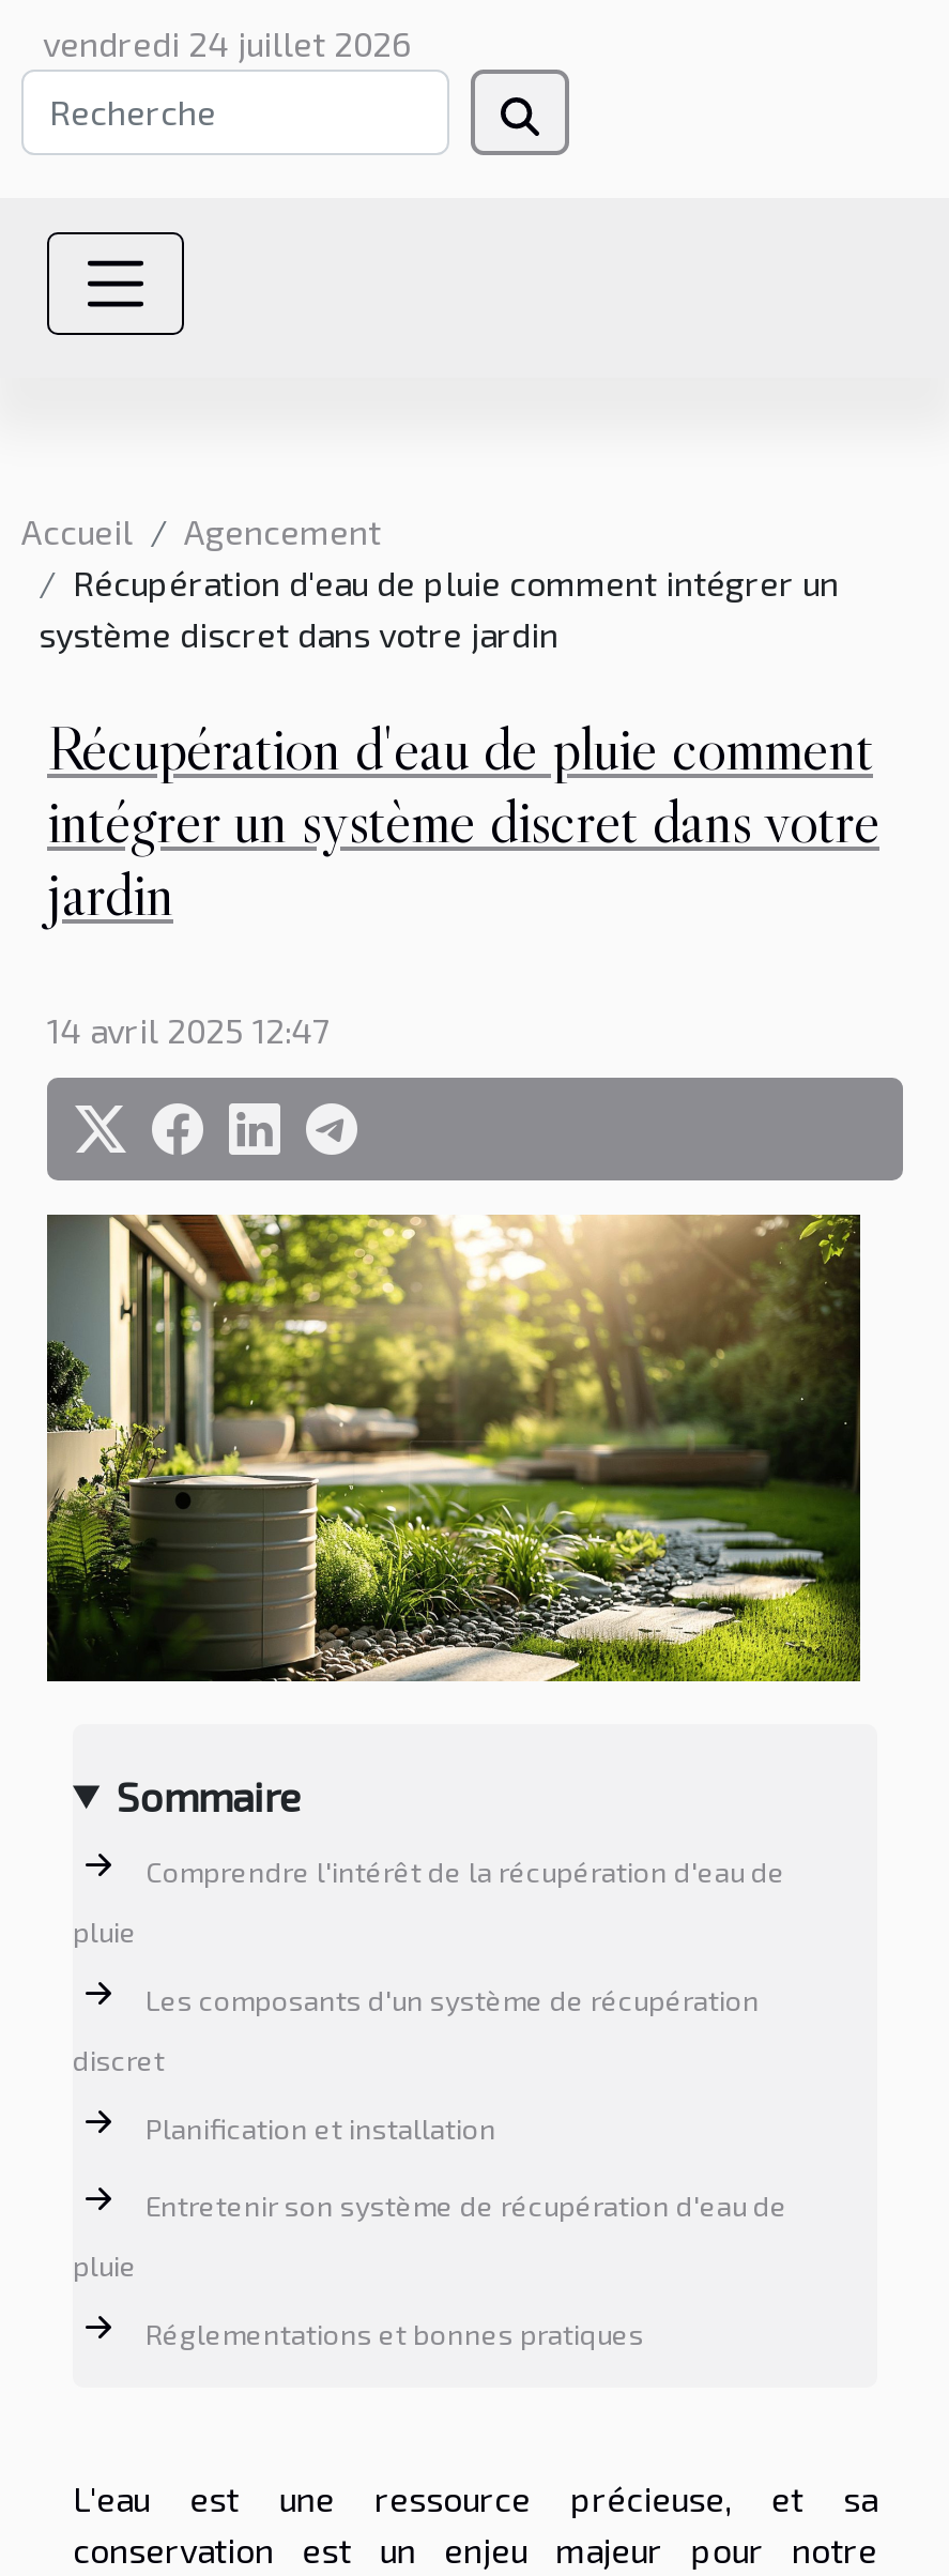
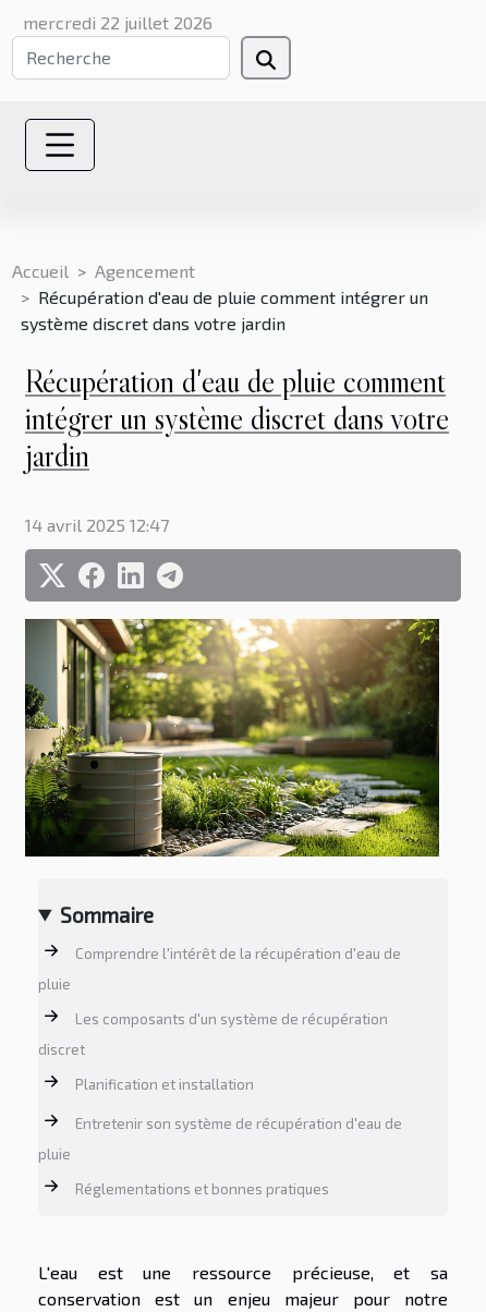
- vendredi 24 juillet 2026
+ mercredi 22 juillet 2026
